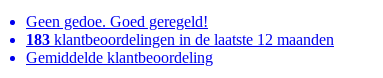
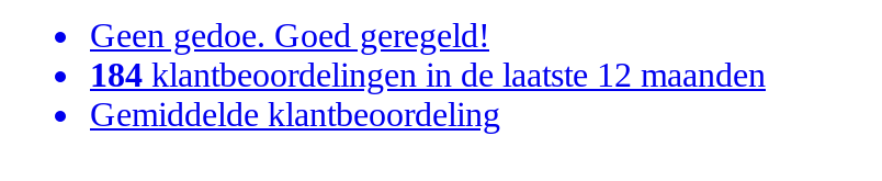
- 183 klantbeoordelingen in de laatste 12 maanden
+ 184 klantbeoordelingen in de laatste 12 maanden
